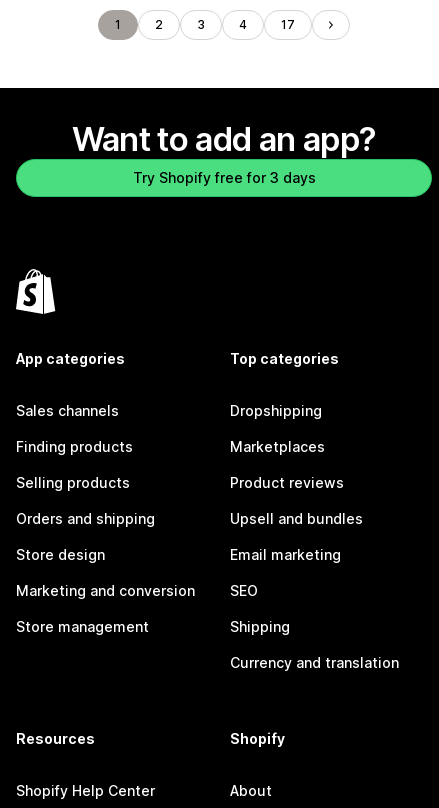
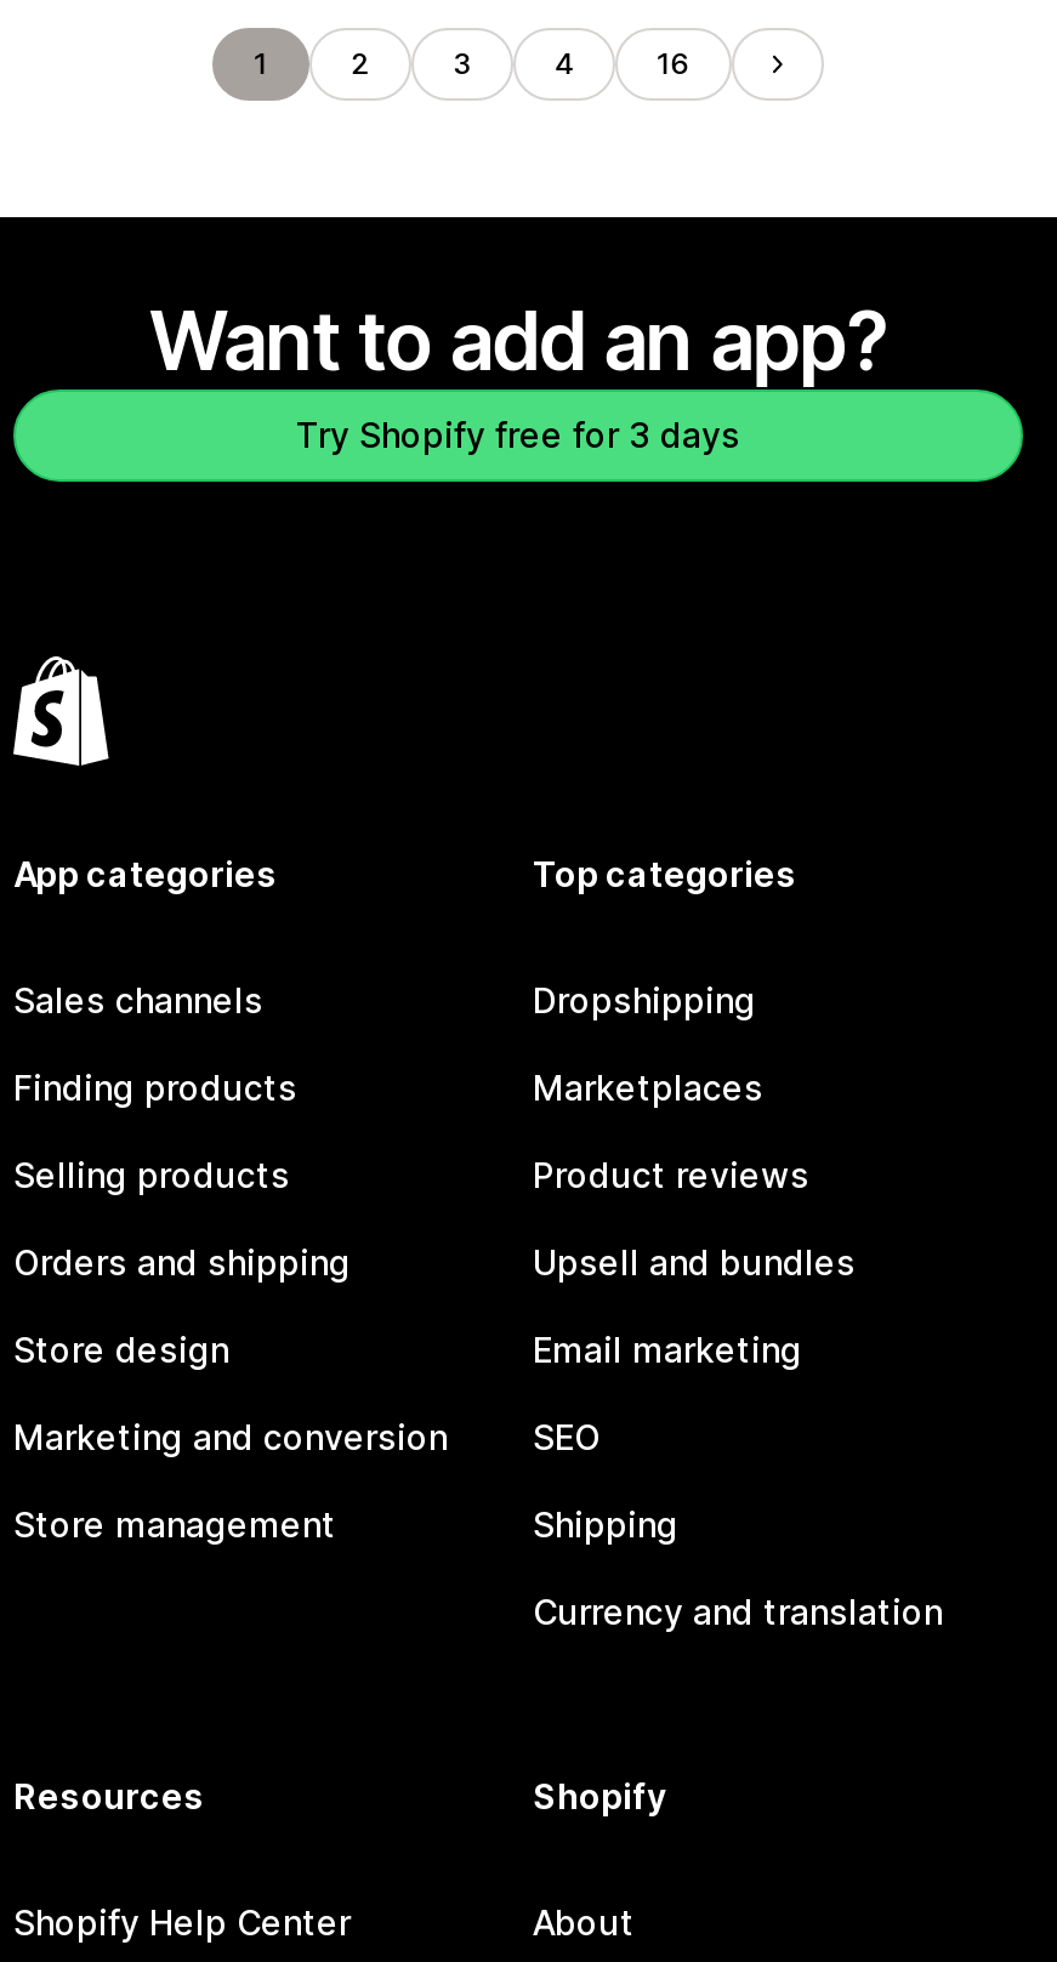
- 17
+ 16
